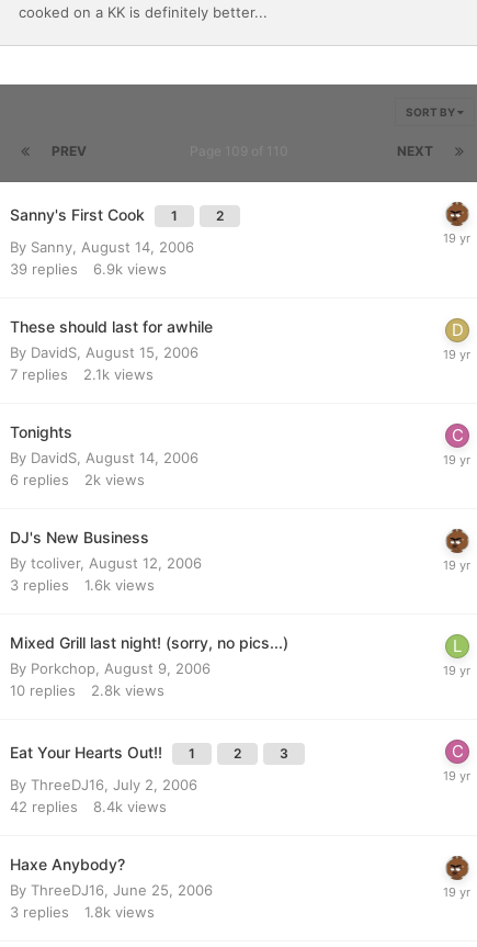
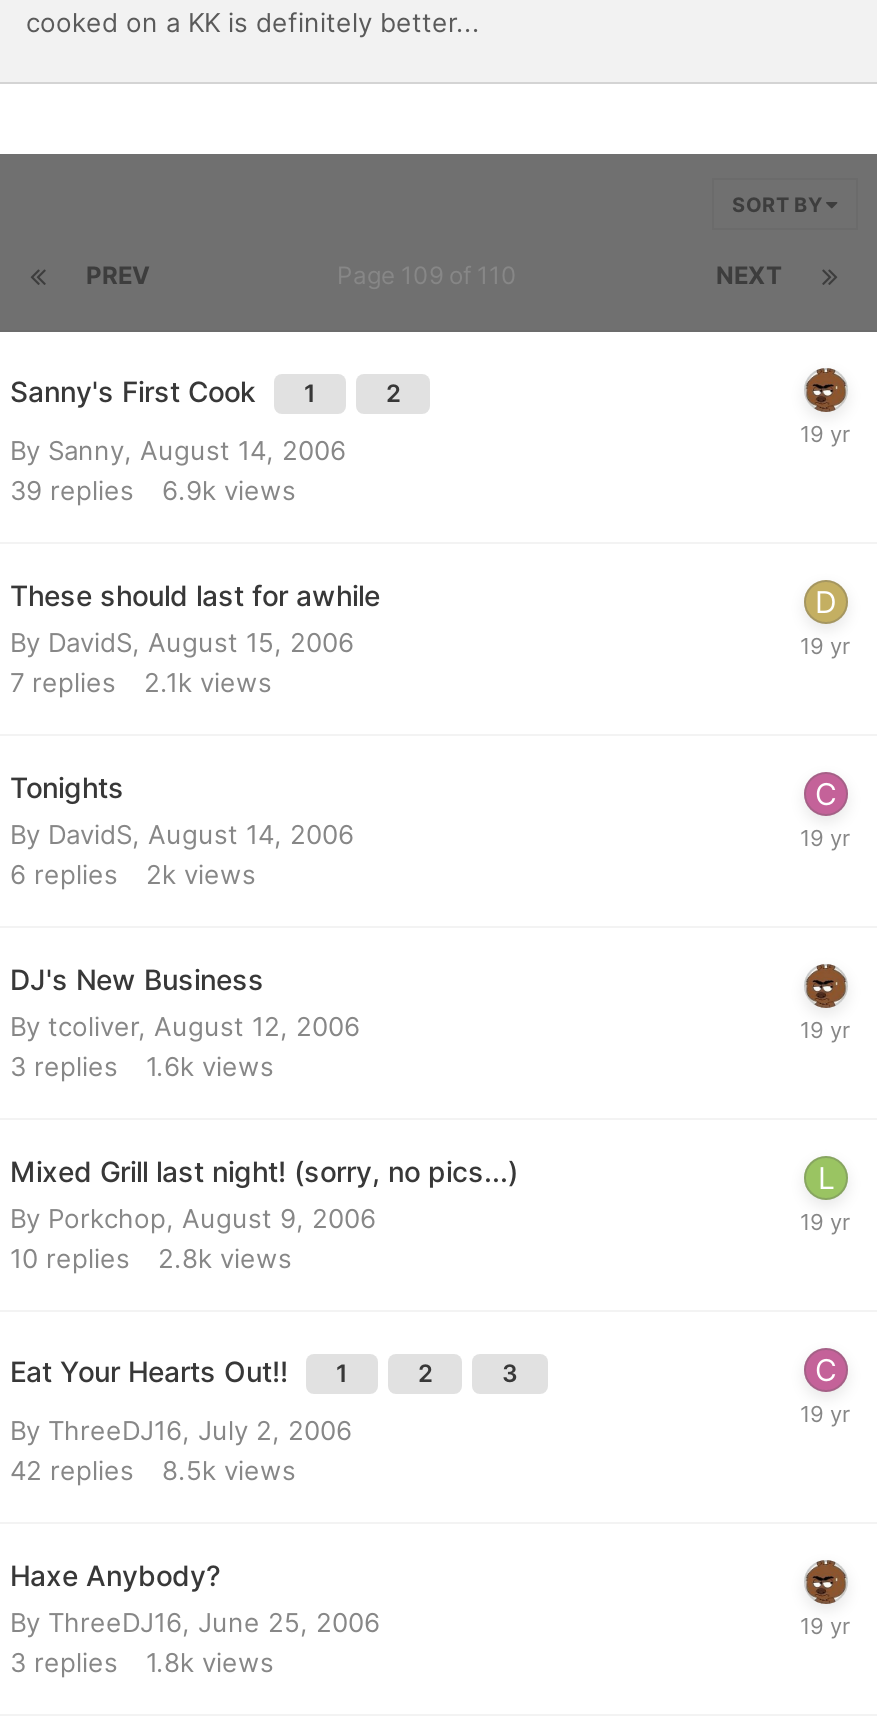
- 42 replies 8.4k views
+ 42 replies 8.5k views
